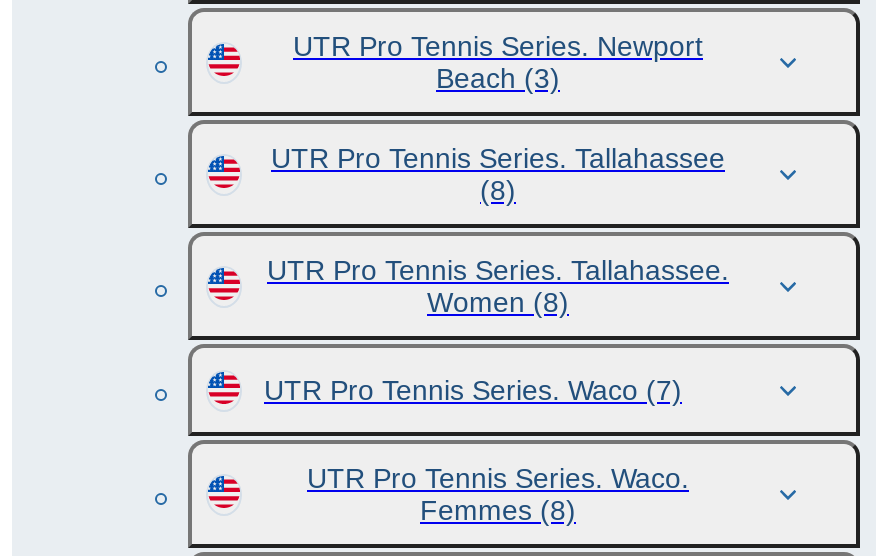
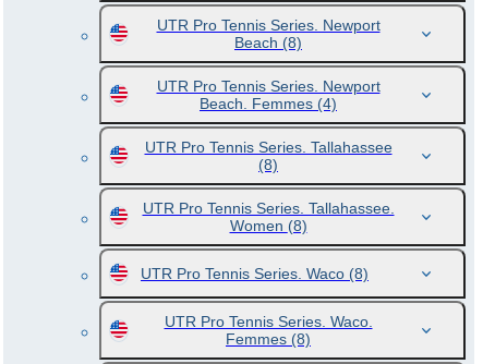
- Beach (3)
+ Beach (8)
+ UTR Pro Tennis Series. Newport
+ Beach. Femmes (4)

- UTR Pro Tennis Series. Waco (7)
+ UTR Pro Tennis Series. Waco (8)
